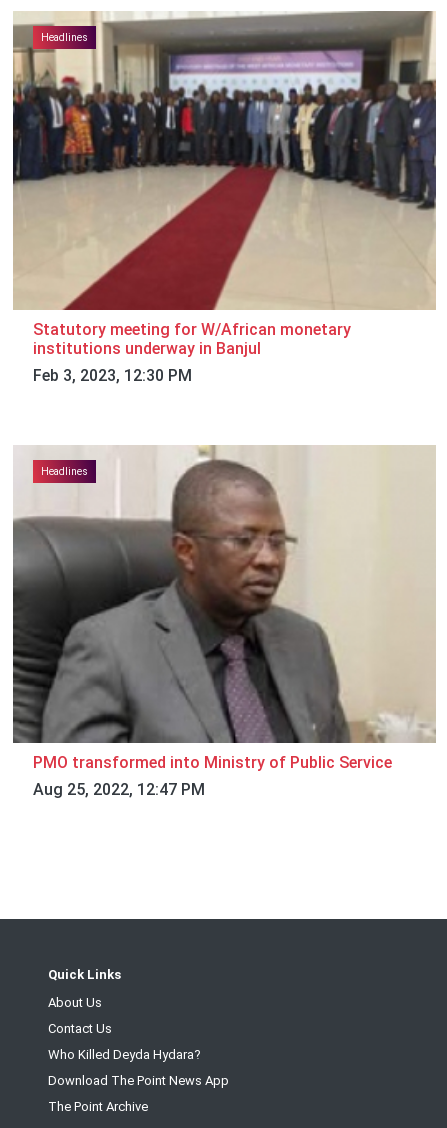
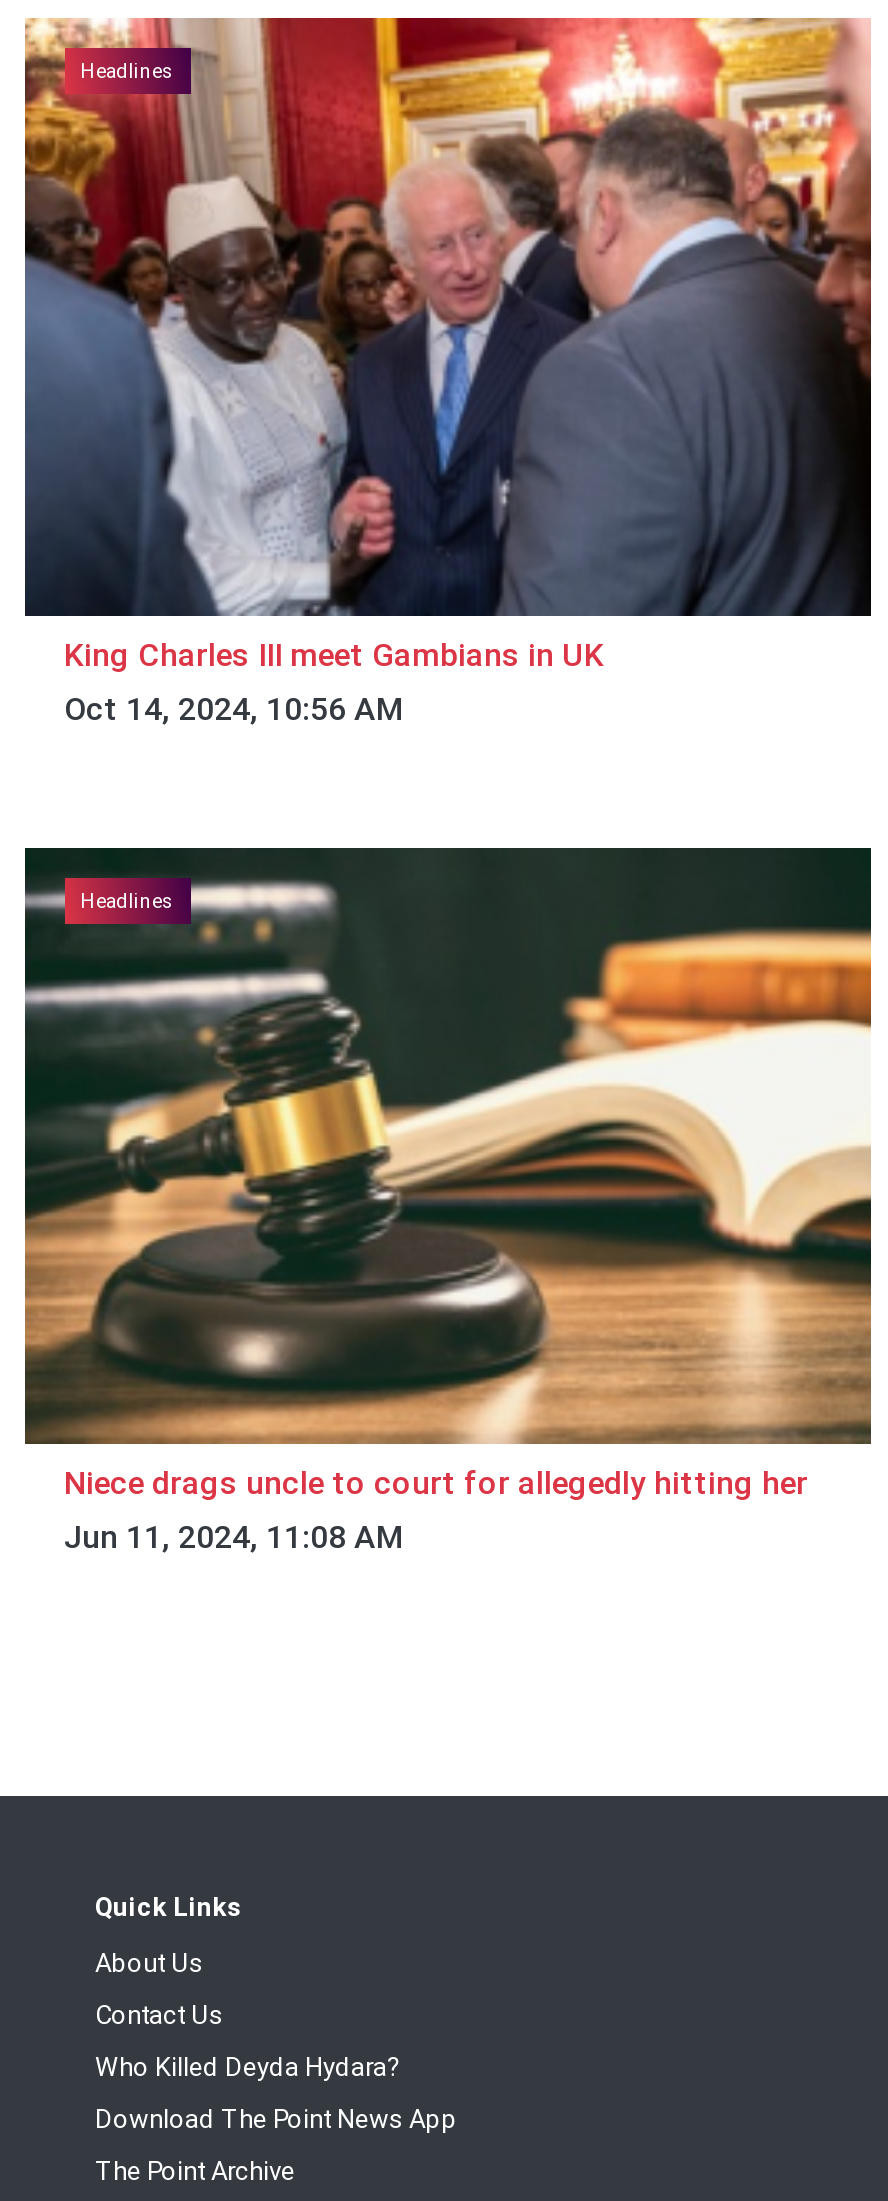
- [image]
- Statutory meeting for W/African monetary
- institutions underway in Banjul
- Feb 3, 2023, 12:30 PM
+ [image]
+ King Charles III meet Gambians in UK
+ Oct 14, 2024, 10:56 AM

- [image]
- PMO transformed into Ministry of Public Service
- Aug 25, 2022, 12:47 PM
+ [image]
+ Niece drags uncle to court for allegedly hitting her
+ Jun 11, 2024, 11:08 AM
